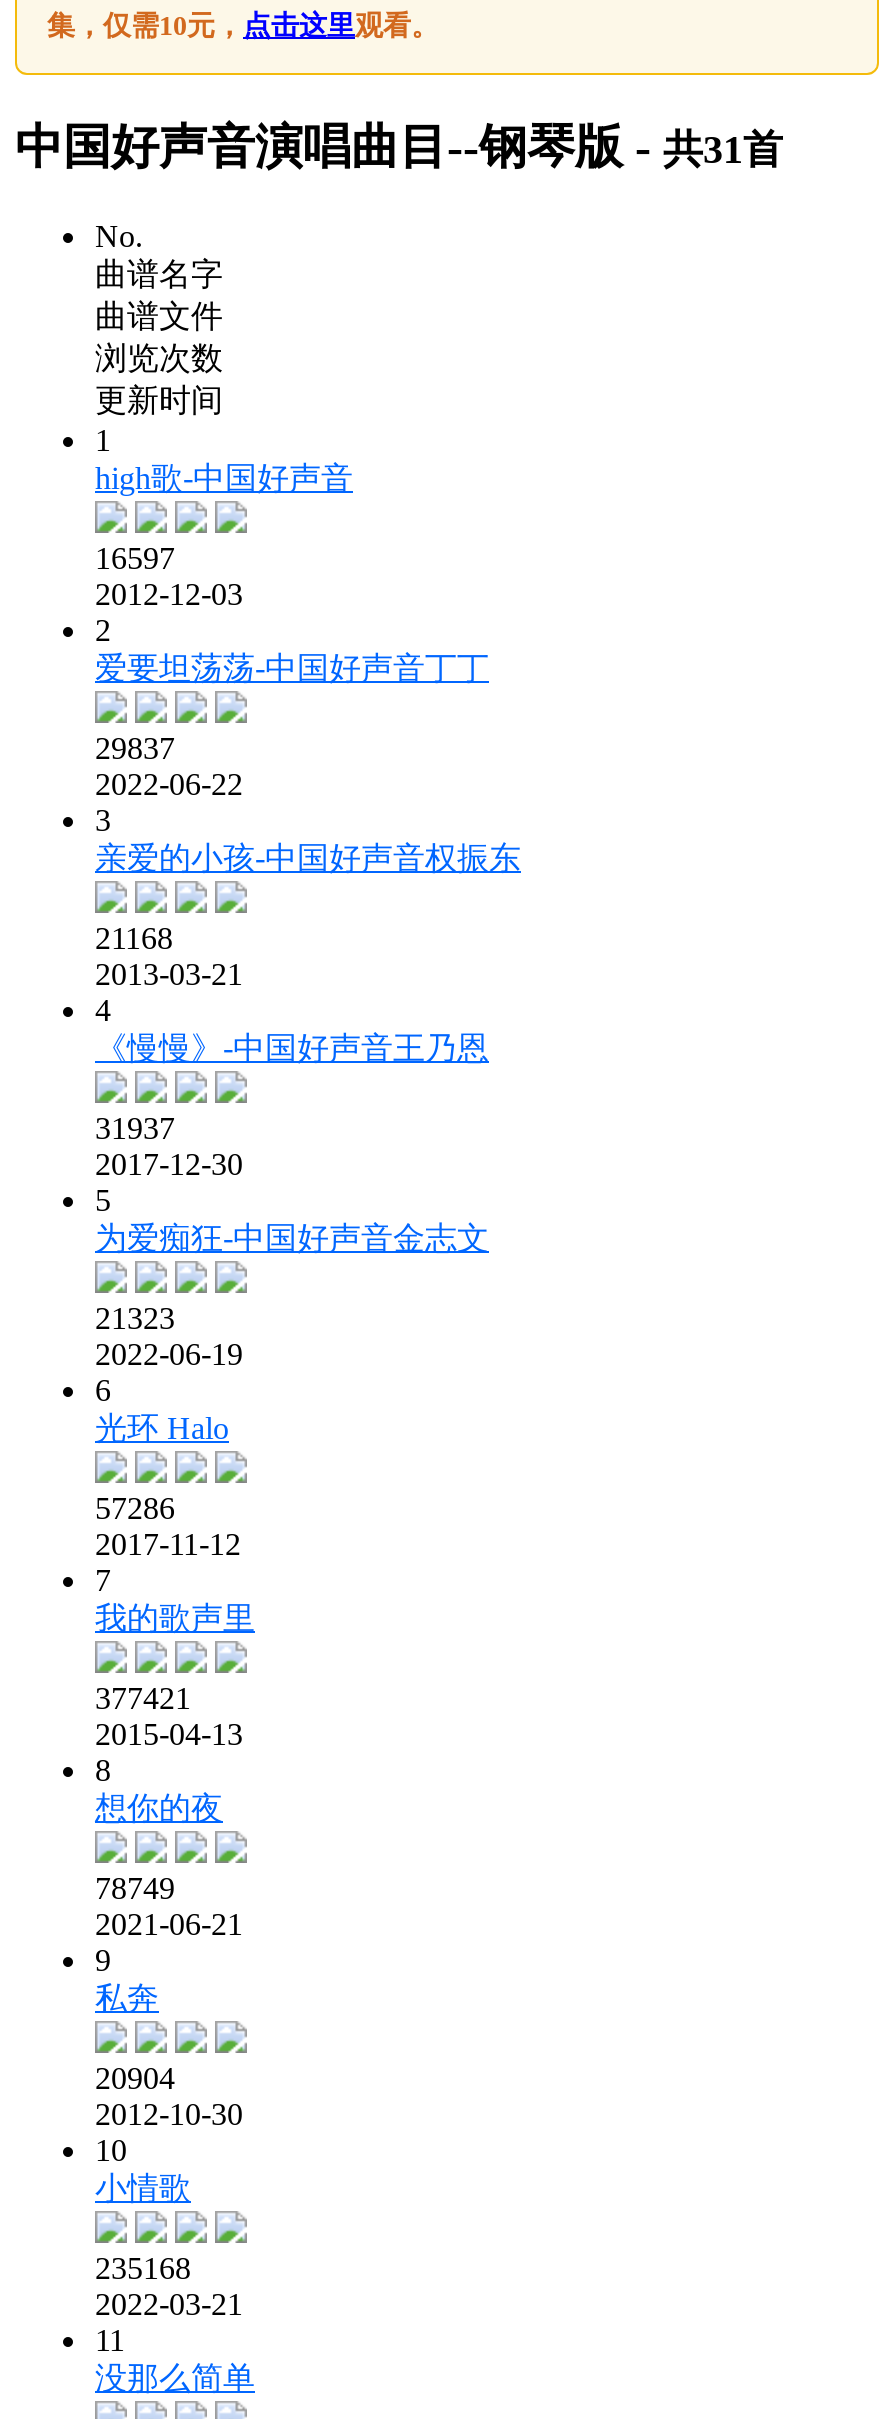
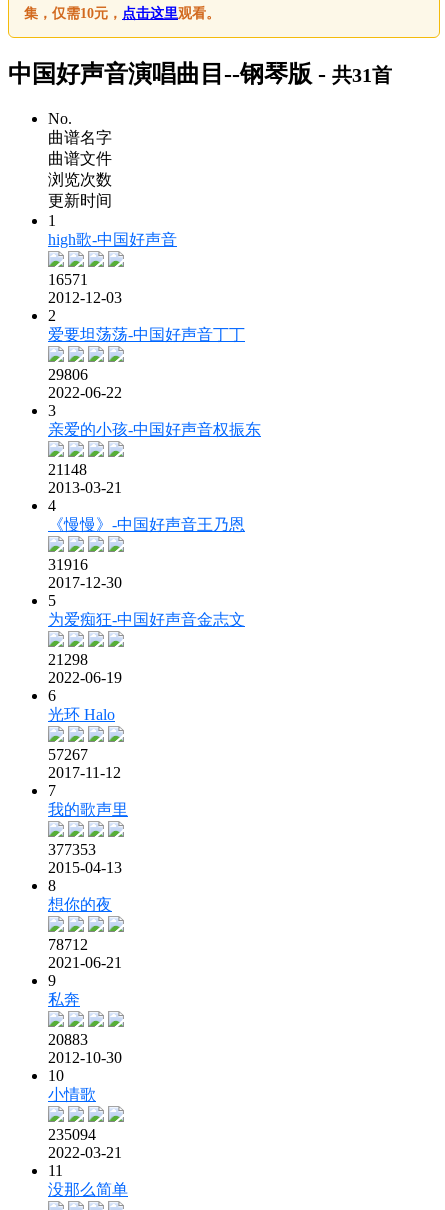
- 16597
+ 16571

- 29837
+ 29806

- 21168
+ 21148

- 31937
+ 31916

- 21323
+ 21298

- 57286
+ 57267

- 377421
+ 377353

- 78749
+ 78712

- 20904
+ 20883

- 235168
+ 235094
